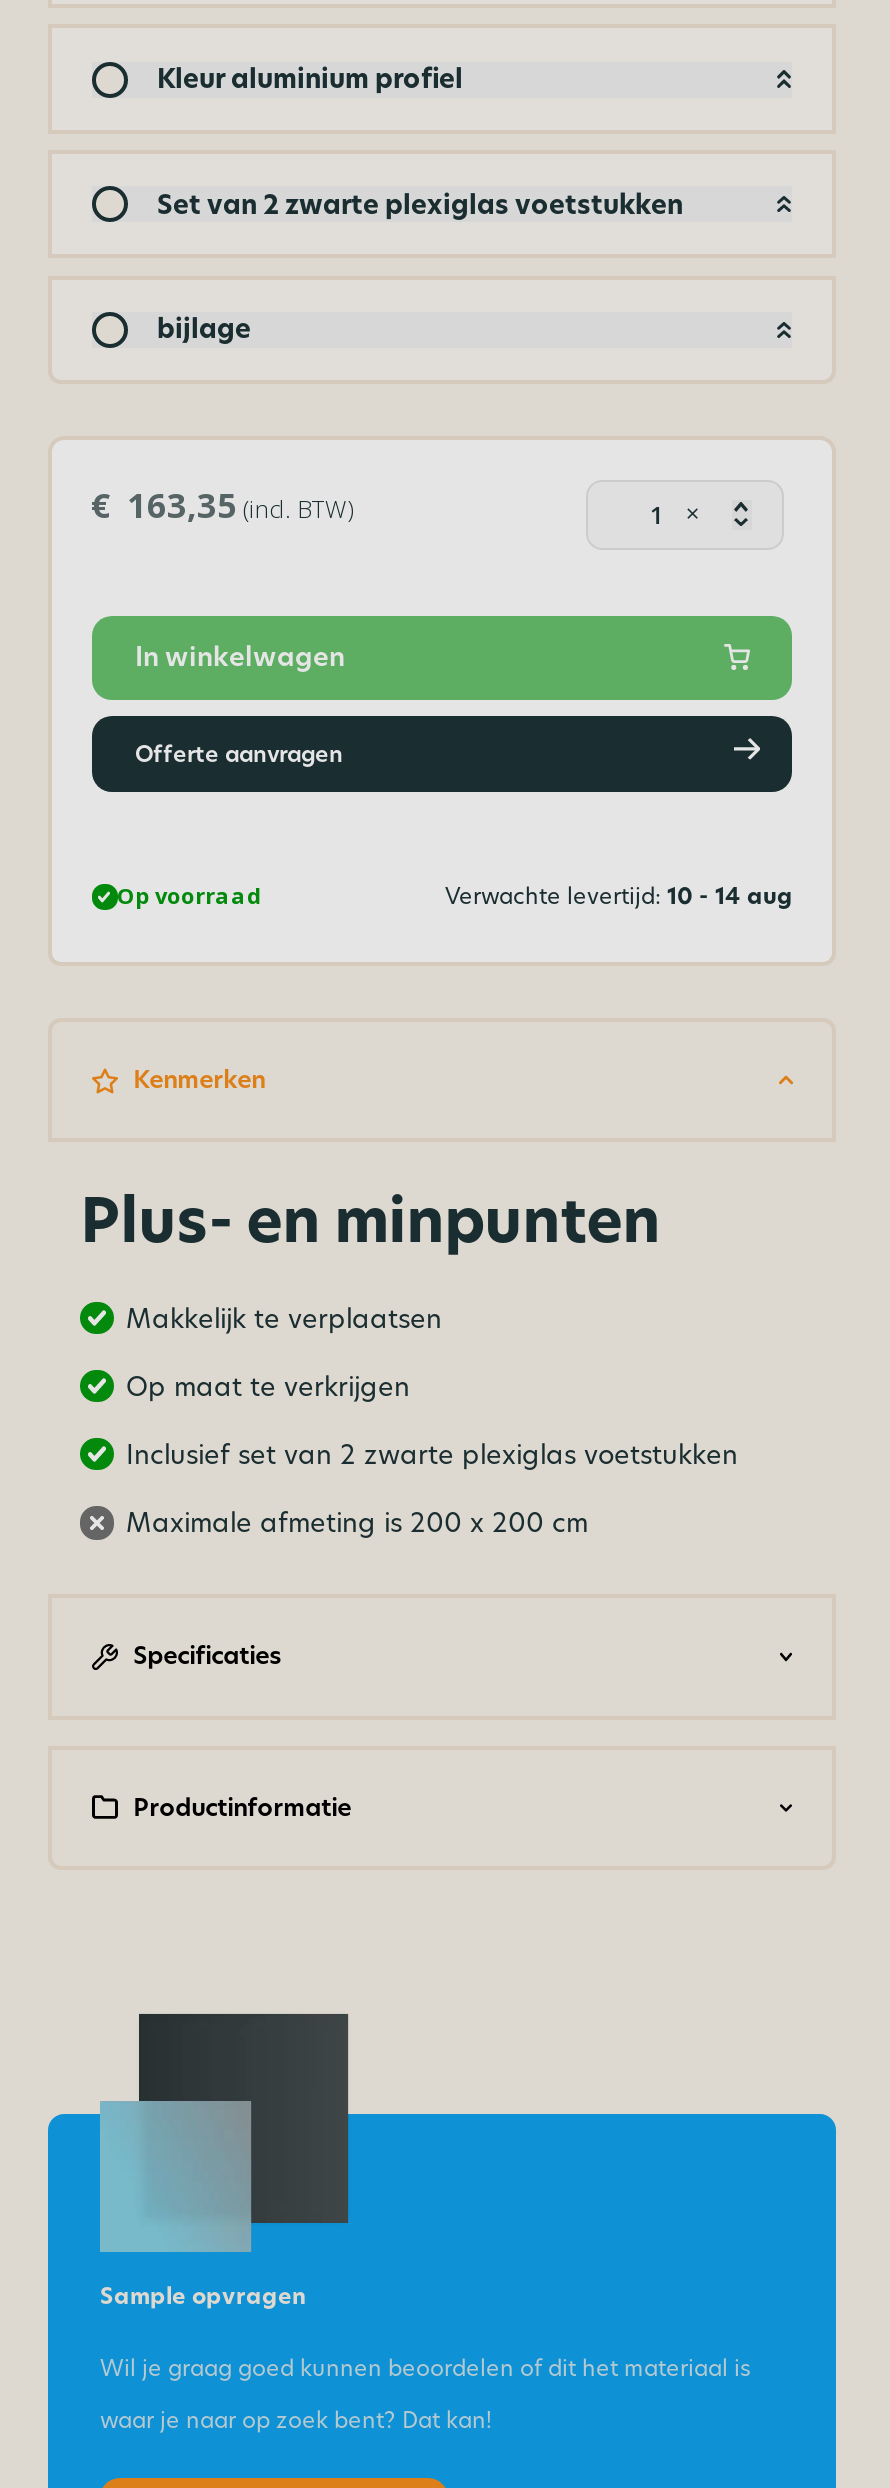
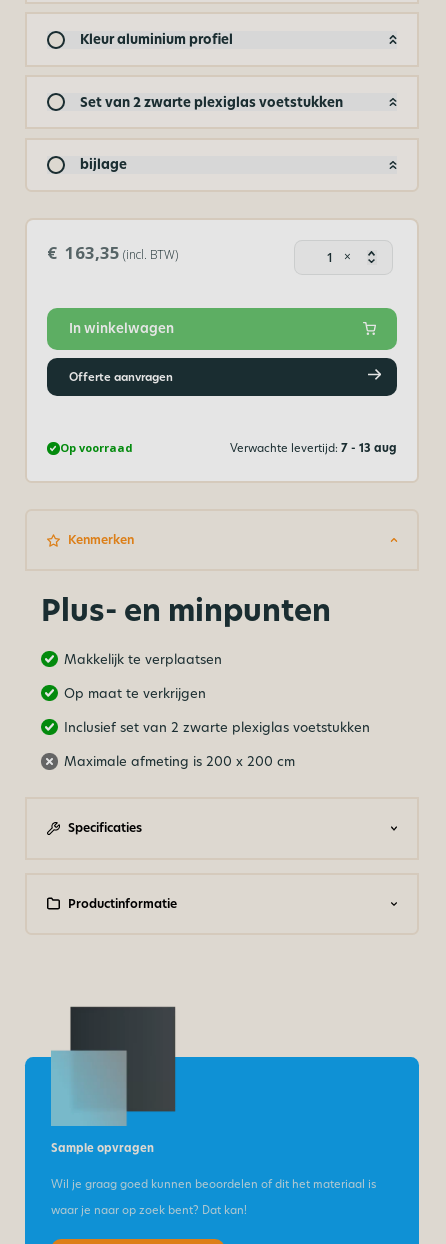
- Verwachte levertijd: 10 - 14 aug
+ Verwachte levertijd: 7 - 13 aug
